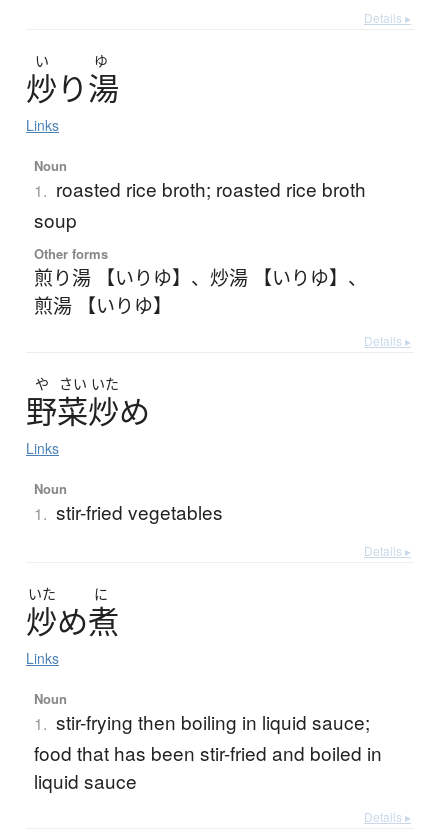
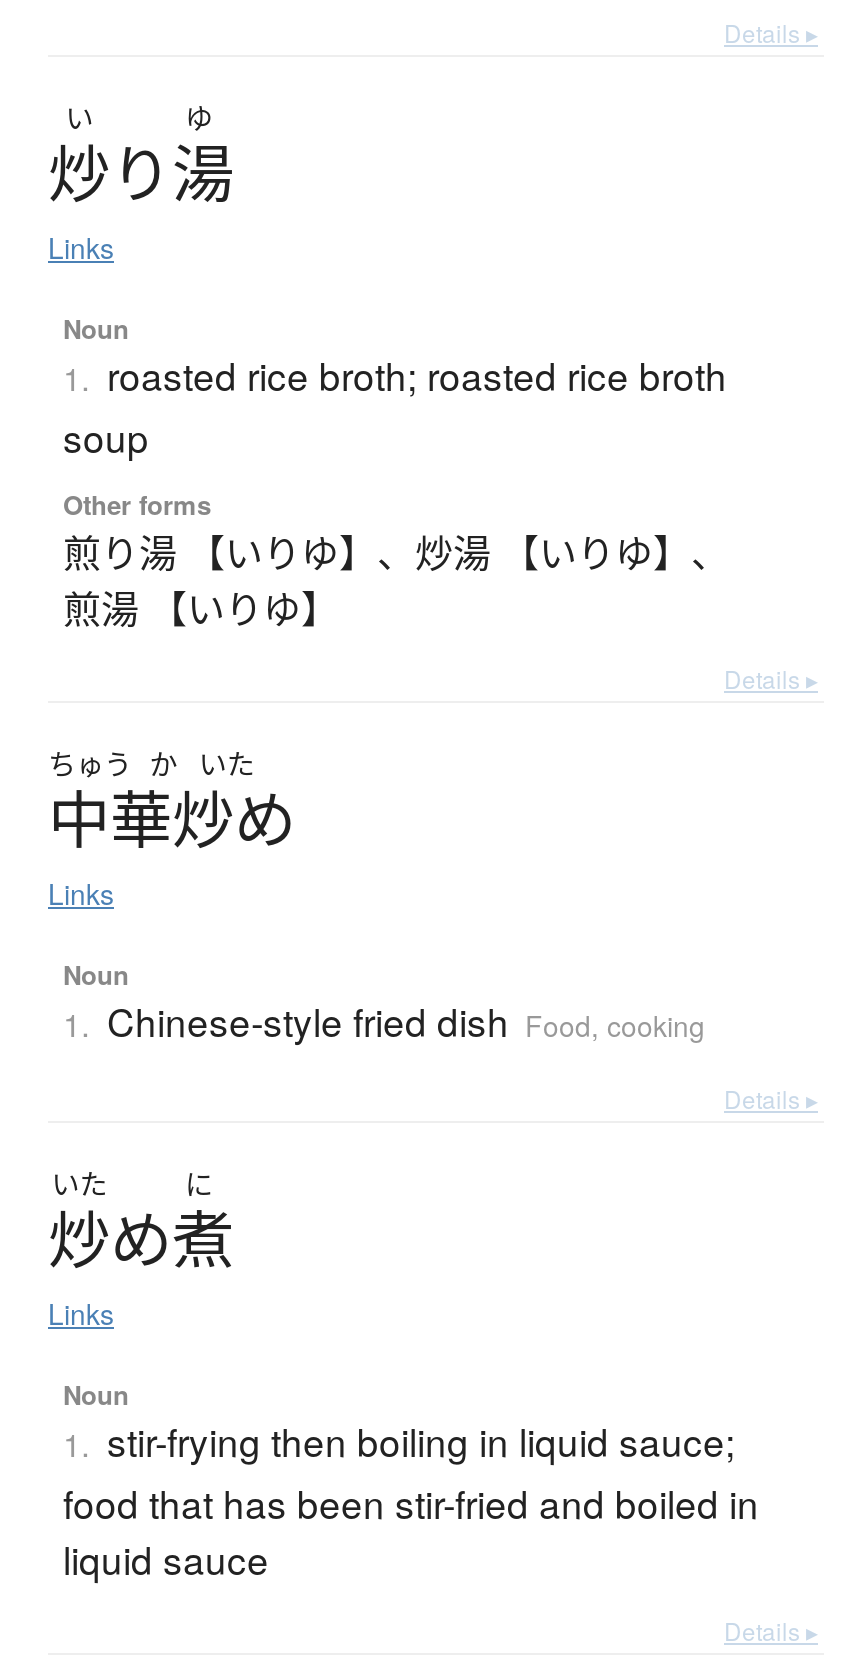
- や さい いた
- 野菜炒め
+ ちゅう か いた
+ 中華炒め

- 1. stir-fried vegetables
+ 1. Chinese-style fried dish Food, cooking
